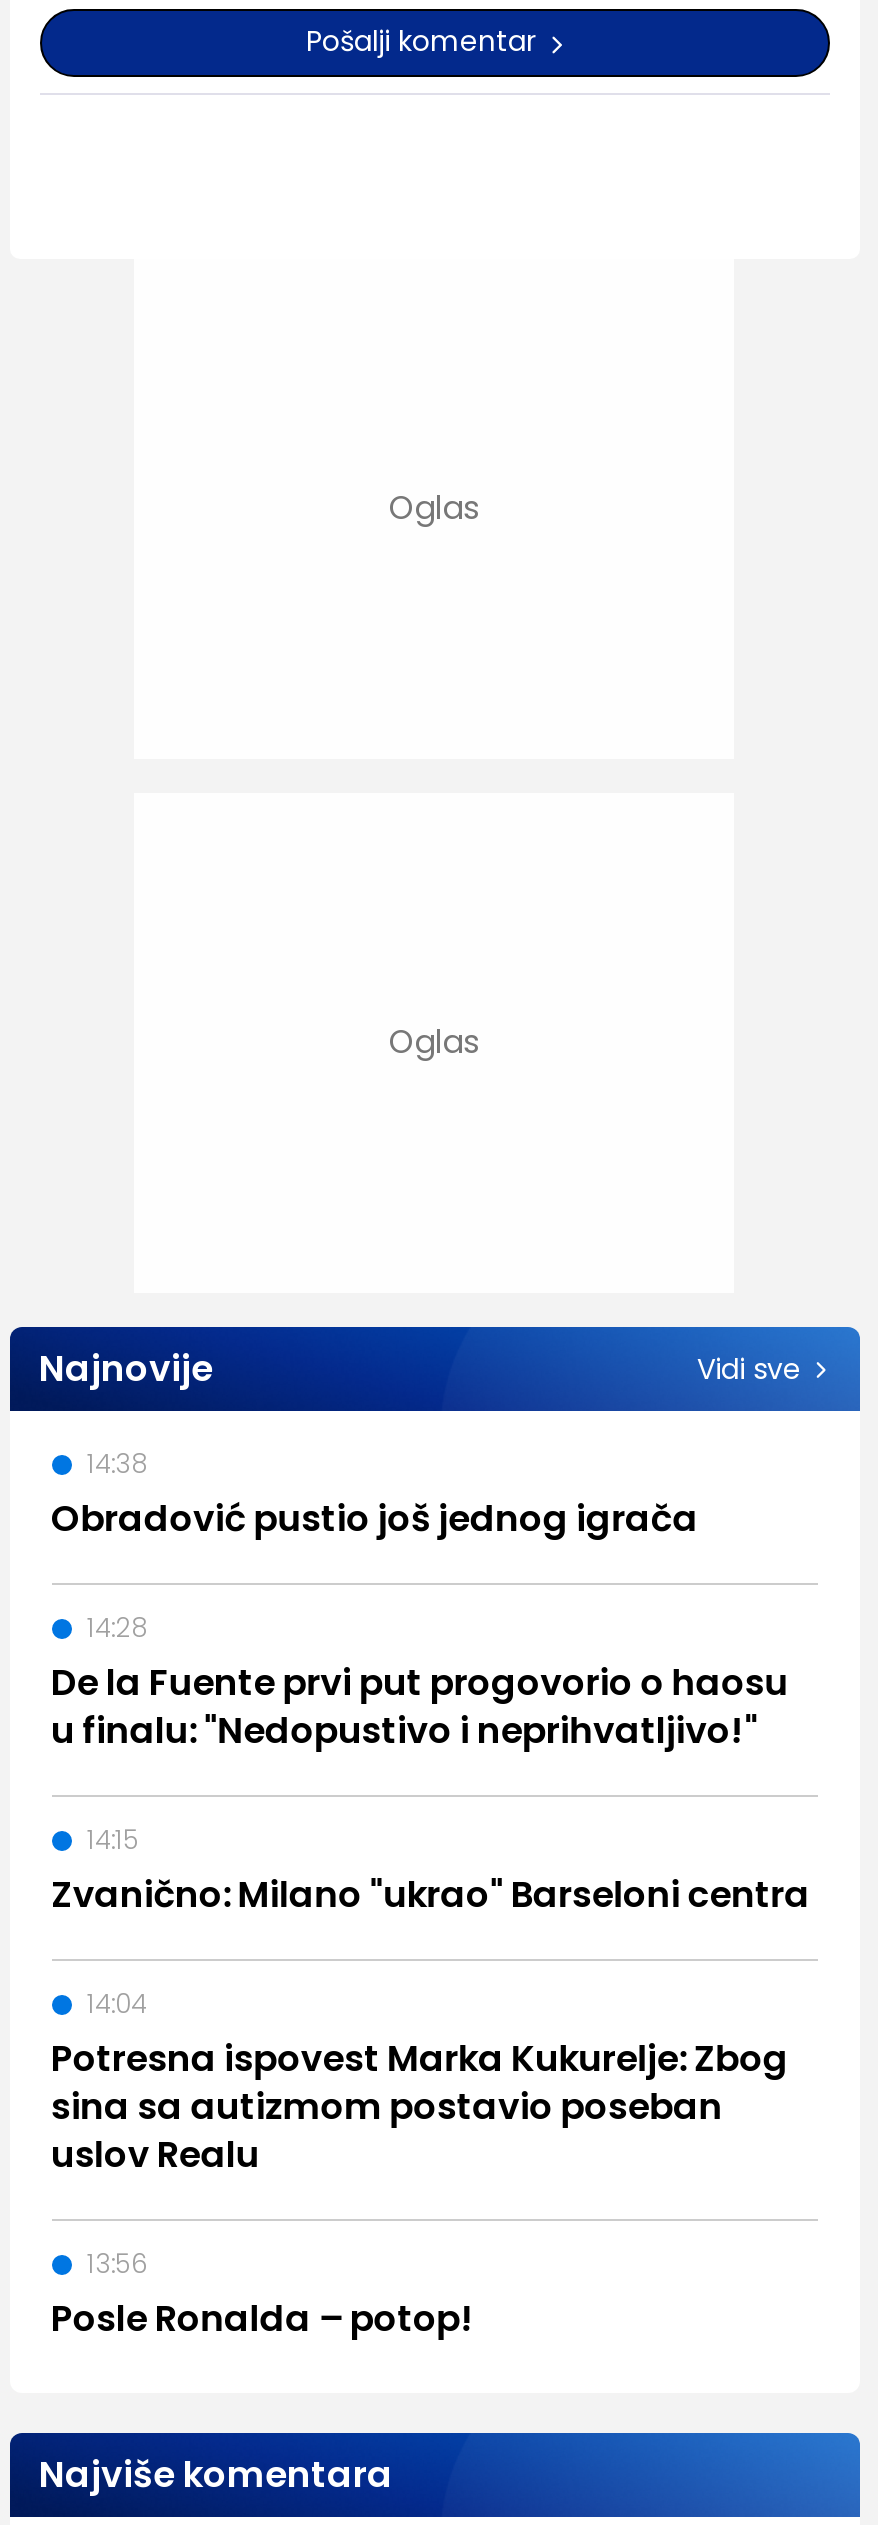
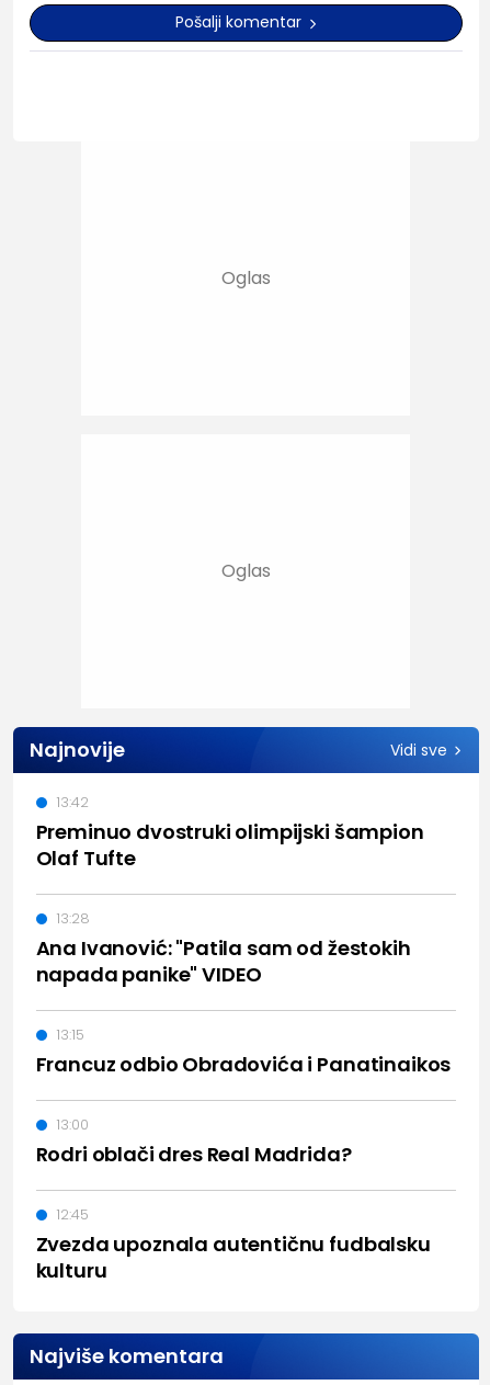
- 14:38
+ 13:42

- Obradović pustio još jednog igrača
+ Preminuo dvostruki olimpijski šampion
+ Olaf Tufte

- 14:28
+ 13:28

- De la Fuente prvi put progovorio o haosu
- u finalu: "Nedopustivo i neprihvatljivo!"
+ Ana Ivanović: "Patila sam od žestokih
+ napada panike" VIDEO

- 14:15
+ 13:15

- Zvanično: Milano "ukrao" Barseloni centra
+ Francuz odbio Obradovića i Panatinaikos

- 14:04
+ 13:00

- Potresna ispovest Marka Kukurelje: Zbog
- sina sa autizmom postavio poseban
- uslov Realu
+ Rodri oblači dres Real Madrida?

- 13:56
+ 12:45

- Posle Ronalda – potop!
+ Zvezda upoznala autentičnu fudbalsku
+ kulturu
